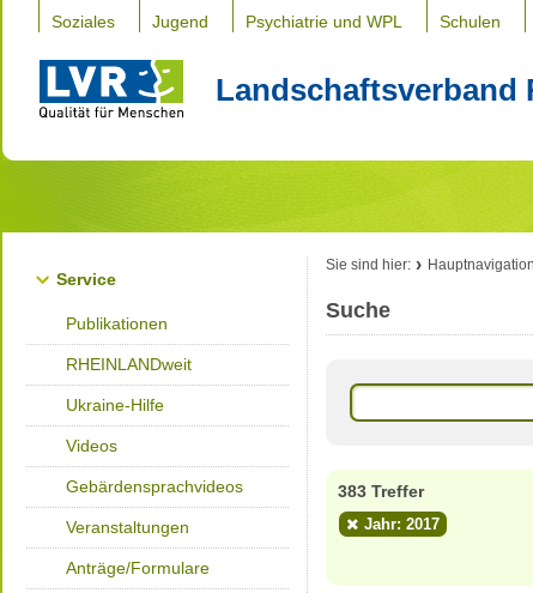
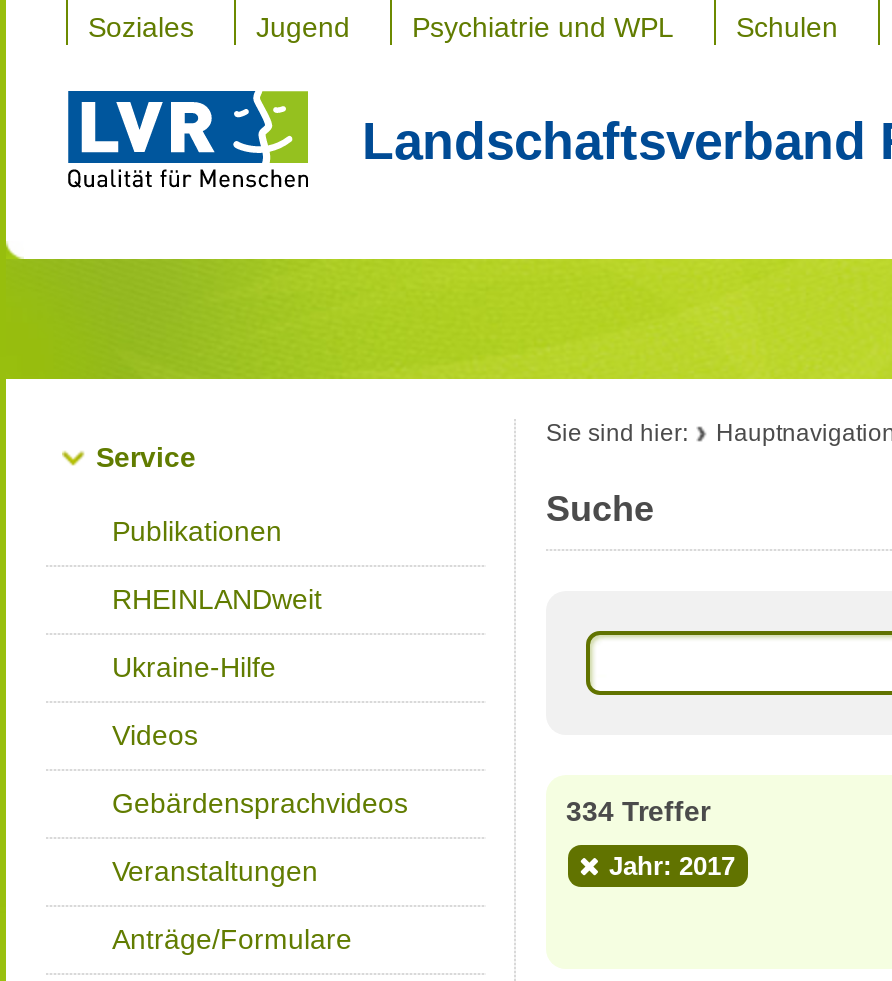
- 383 Treffer
+ 334 Treffer
